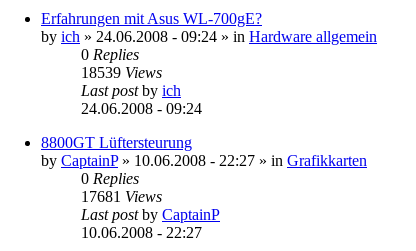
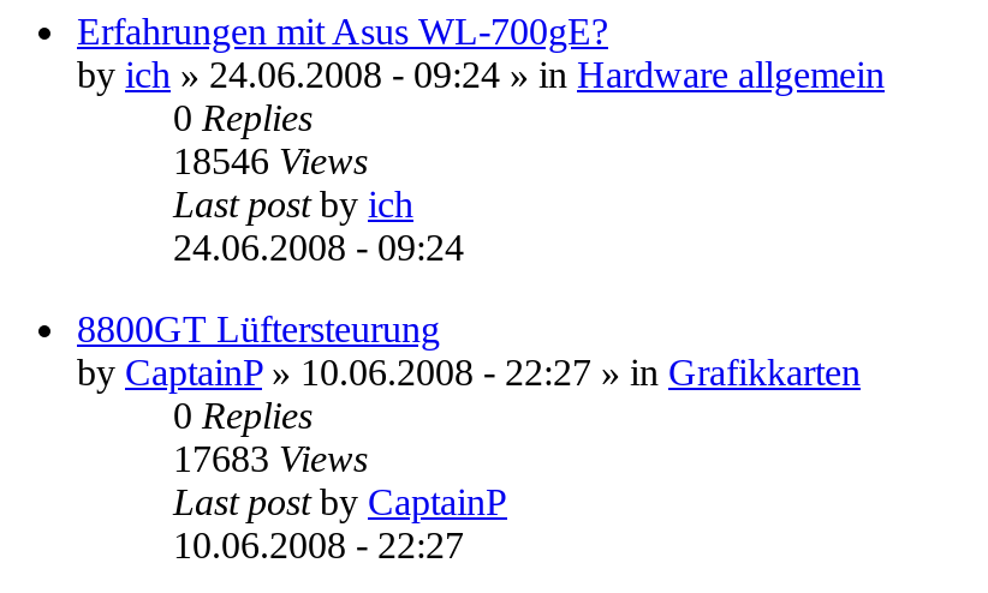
- 18539 Views
+ 18546 Views

- 17681 Views
+ 17683 Views
